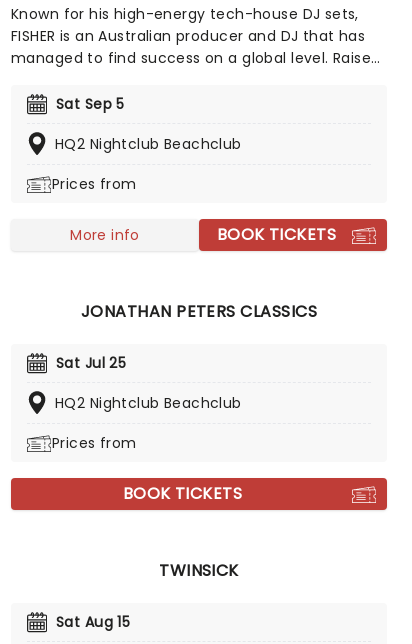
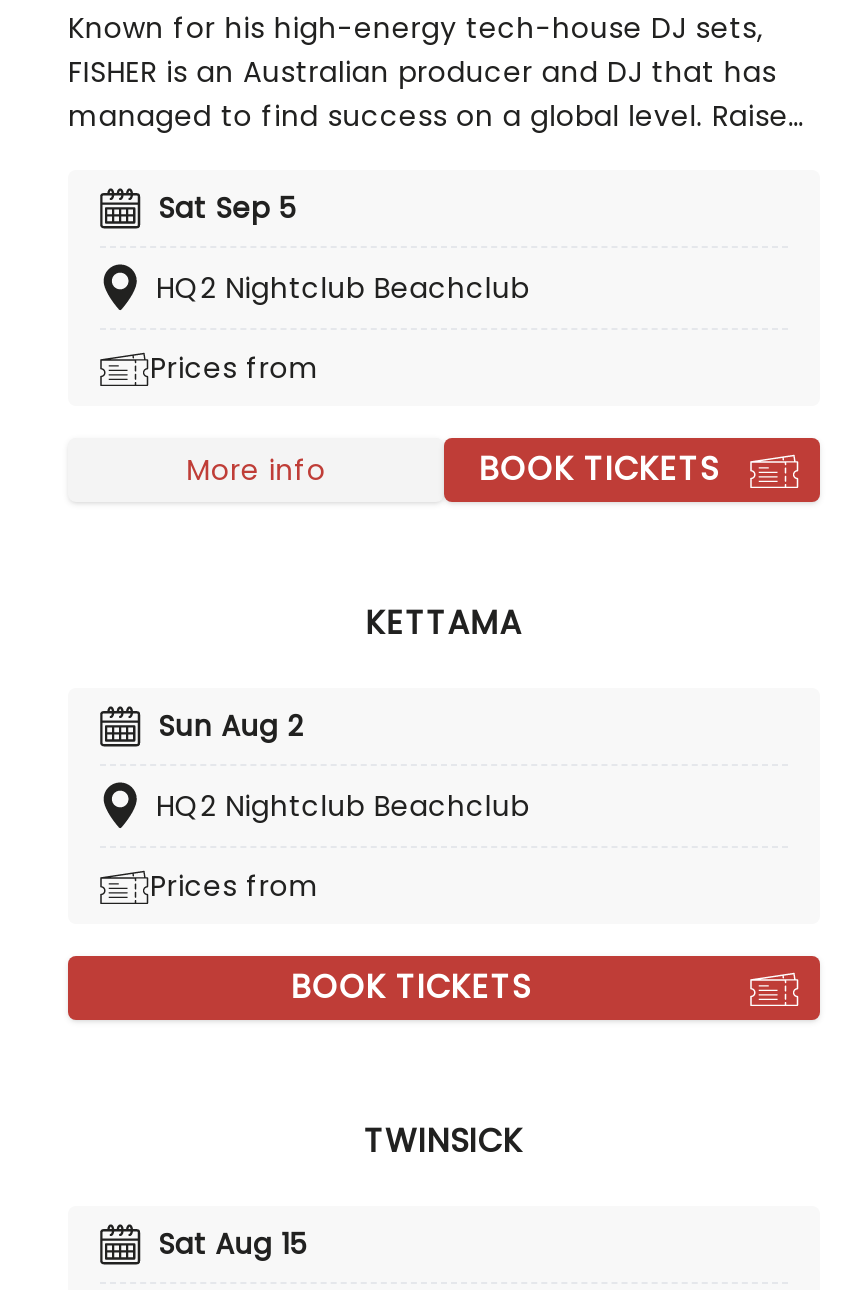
- JONATHAN PETERS CLASSICS
+ KETTAMA

- Sat Jul 25
+ Sun Aug 2
